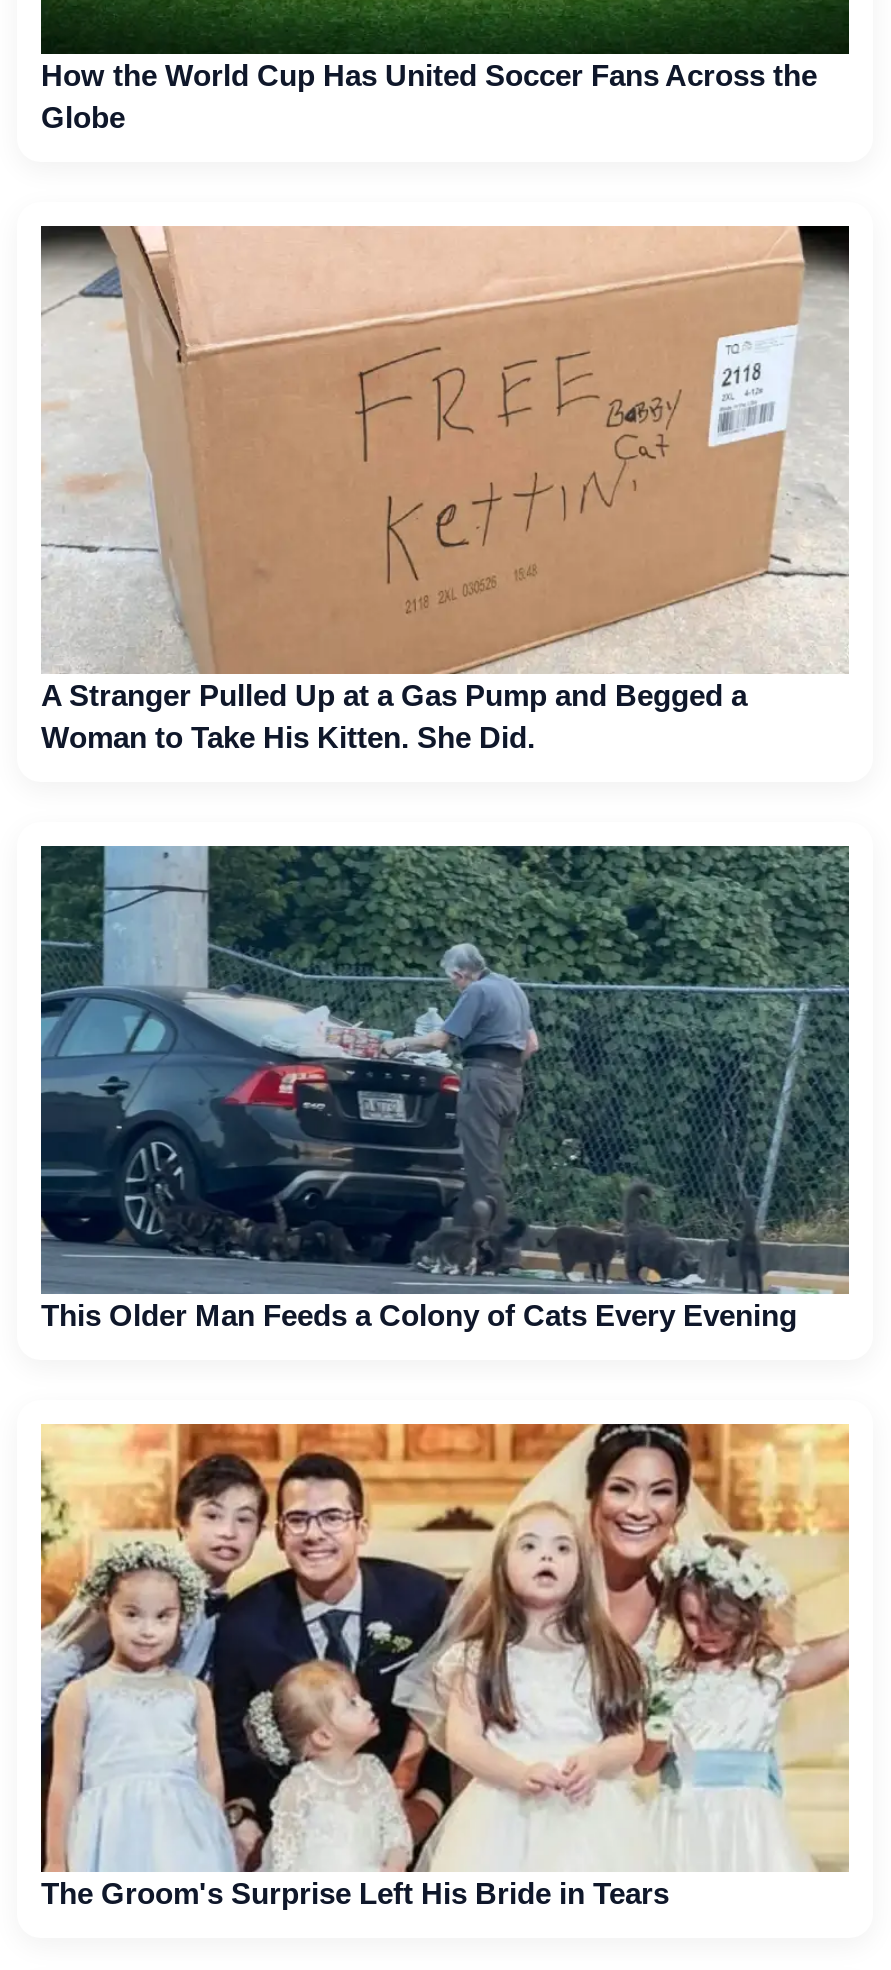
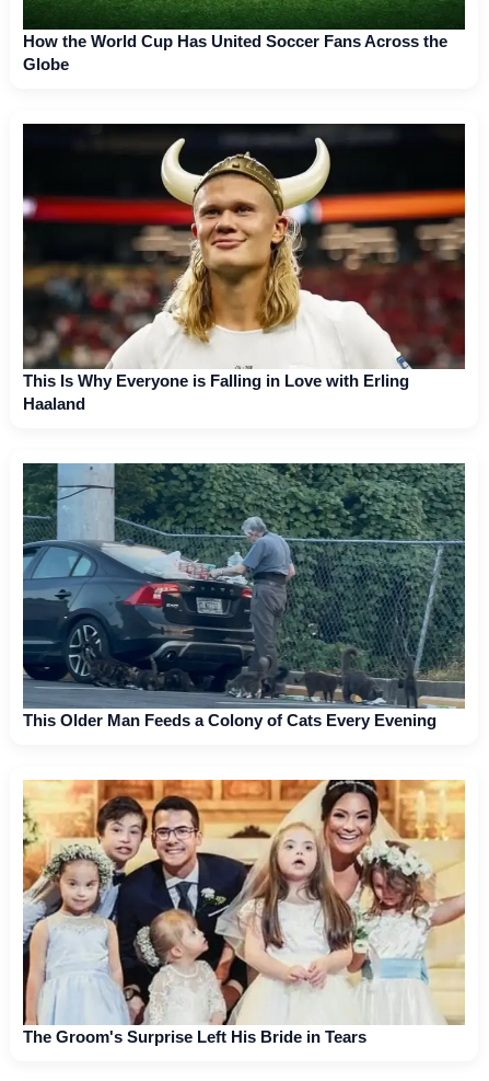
- [image]
- A Stranger Pulled Up at a Gas Pump and Begged a
- Woman to Take His Kitten. She Did.
+ [image]
+ This Is Why Everyone is Falling in Love with Erling
+ Haaland
